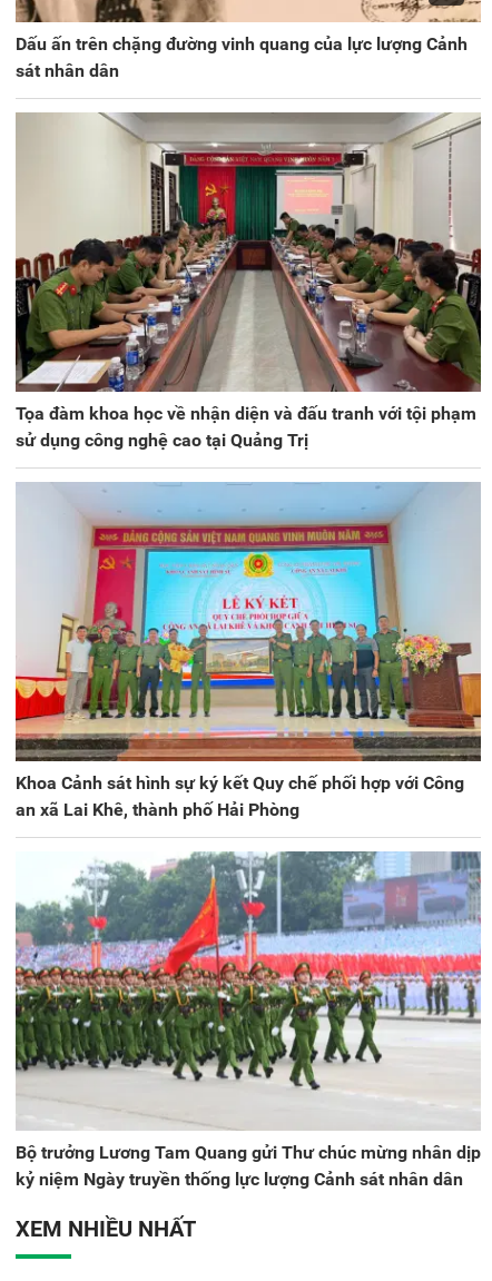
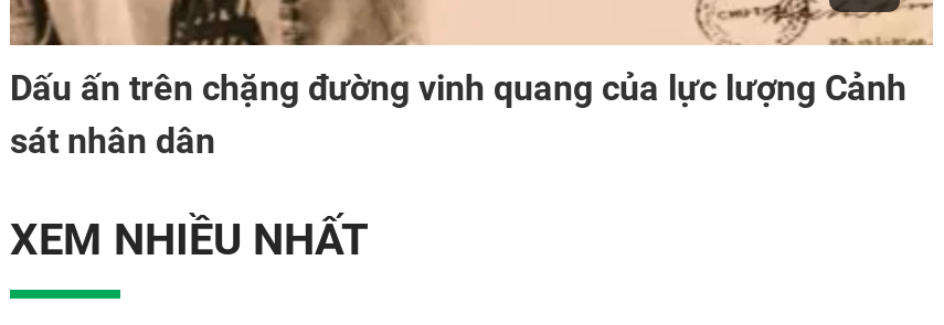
- [image]
- Tọa đàm khoa học về nhận diện và đấu tranh với tội phạm
- sử dụng công nghệ cao tại Quảng Trị

- [image]
- Khoa Cảnh sát hình sự ký kết Quy chế phối hợp với Công
- an xã Lai Khê, thành phố Hải Phòng

- [image]
- Bộ trưởng Lương Tam Quang gửi Thư chúc mừng nhân dịp
- kỷ niệm Ngày truyền thống lực lượng Cảnh sát nhân dân
